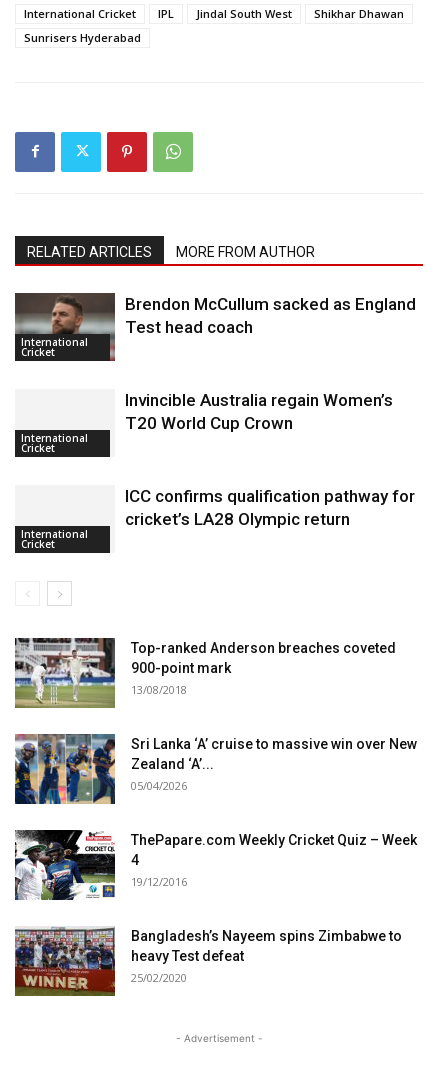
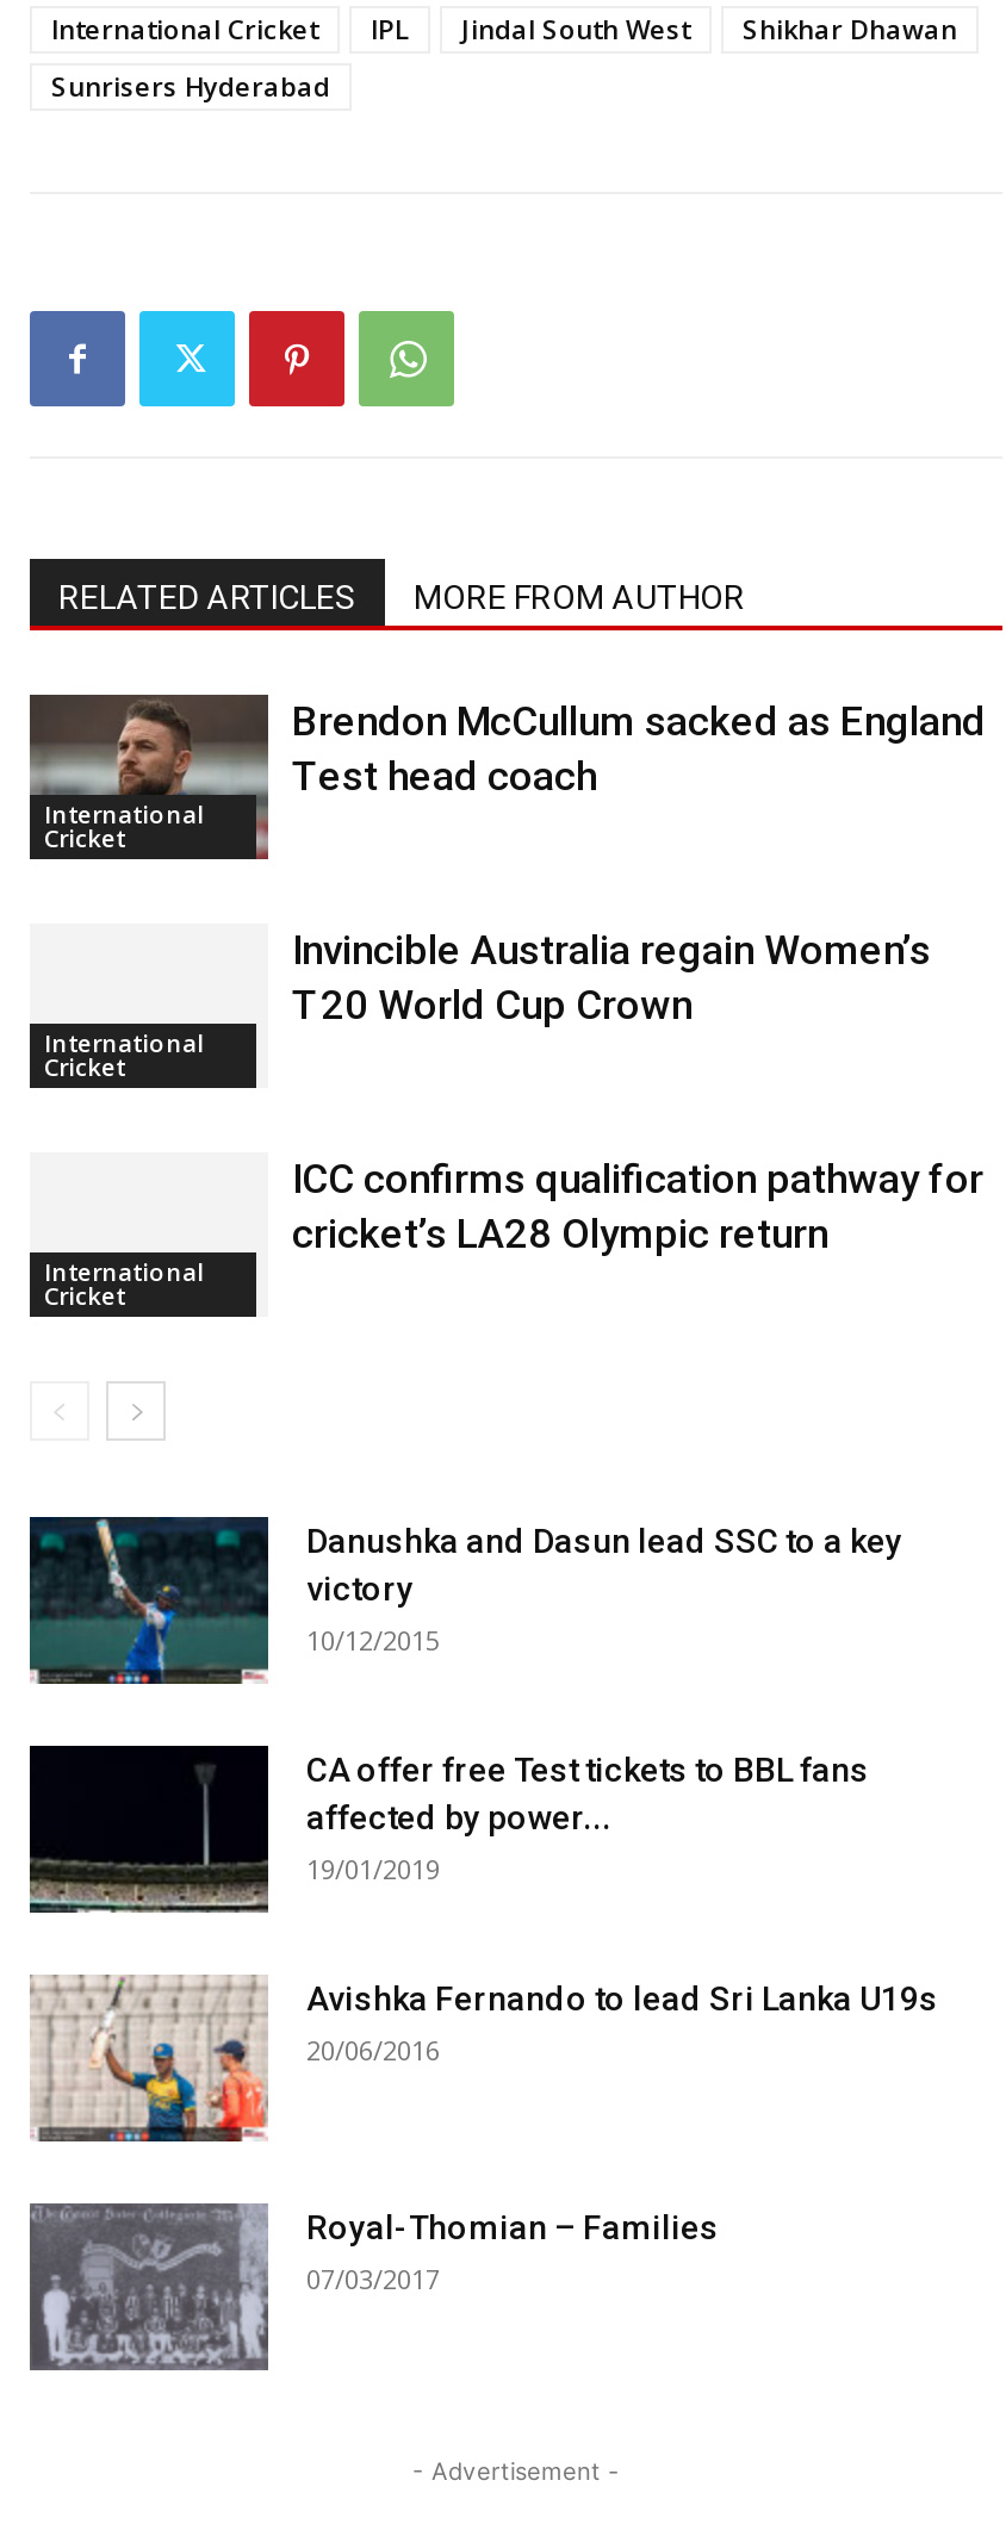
- [image]
- Top-ranked Anderson breaches coveted
- 900-point mark
- 13/08/2018
+ [image]
+ Danushka and Dasun lead SSC to a key
+ victory
+ 10/12/2015

- [image]
- Sri Lanka ‘A’ cruise to massive win over New
- Zealand ‘A’...
- 05/04/2026
+ [image]
+ CA offer free Test tickets to BBL fans
+ affected by power...
+ 19/01/2019

- [image]
- ThePapare.com Weekly Cricket Quiz – Week
- 4
- 19/12/2016
+ [image]
+ Avishka Fernando to lead Sri Lanka U19s
+ 20/06/2016

- [image]
- Bangladesh’s Nayeem spins Zimbabwe to
- heavy Test defeat
- 25/02/2020
+ [image]
+ Royal-Thomian – Families
+ 07/03/2017
